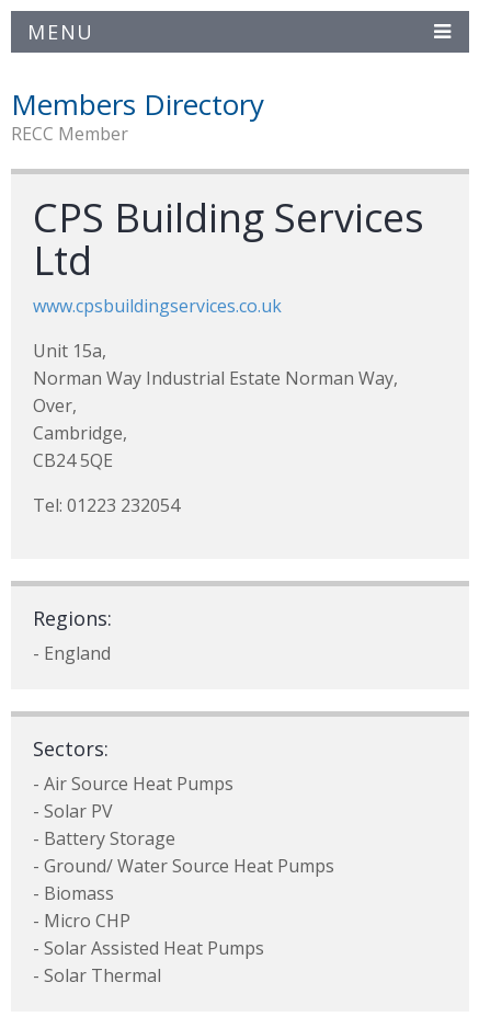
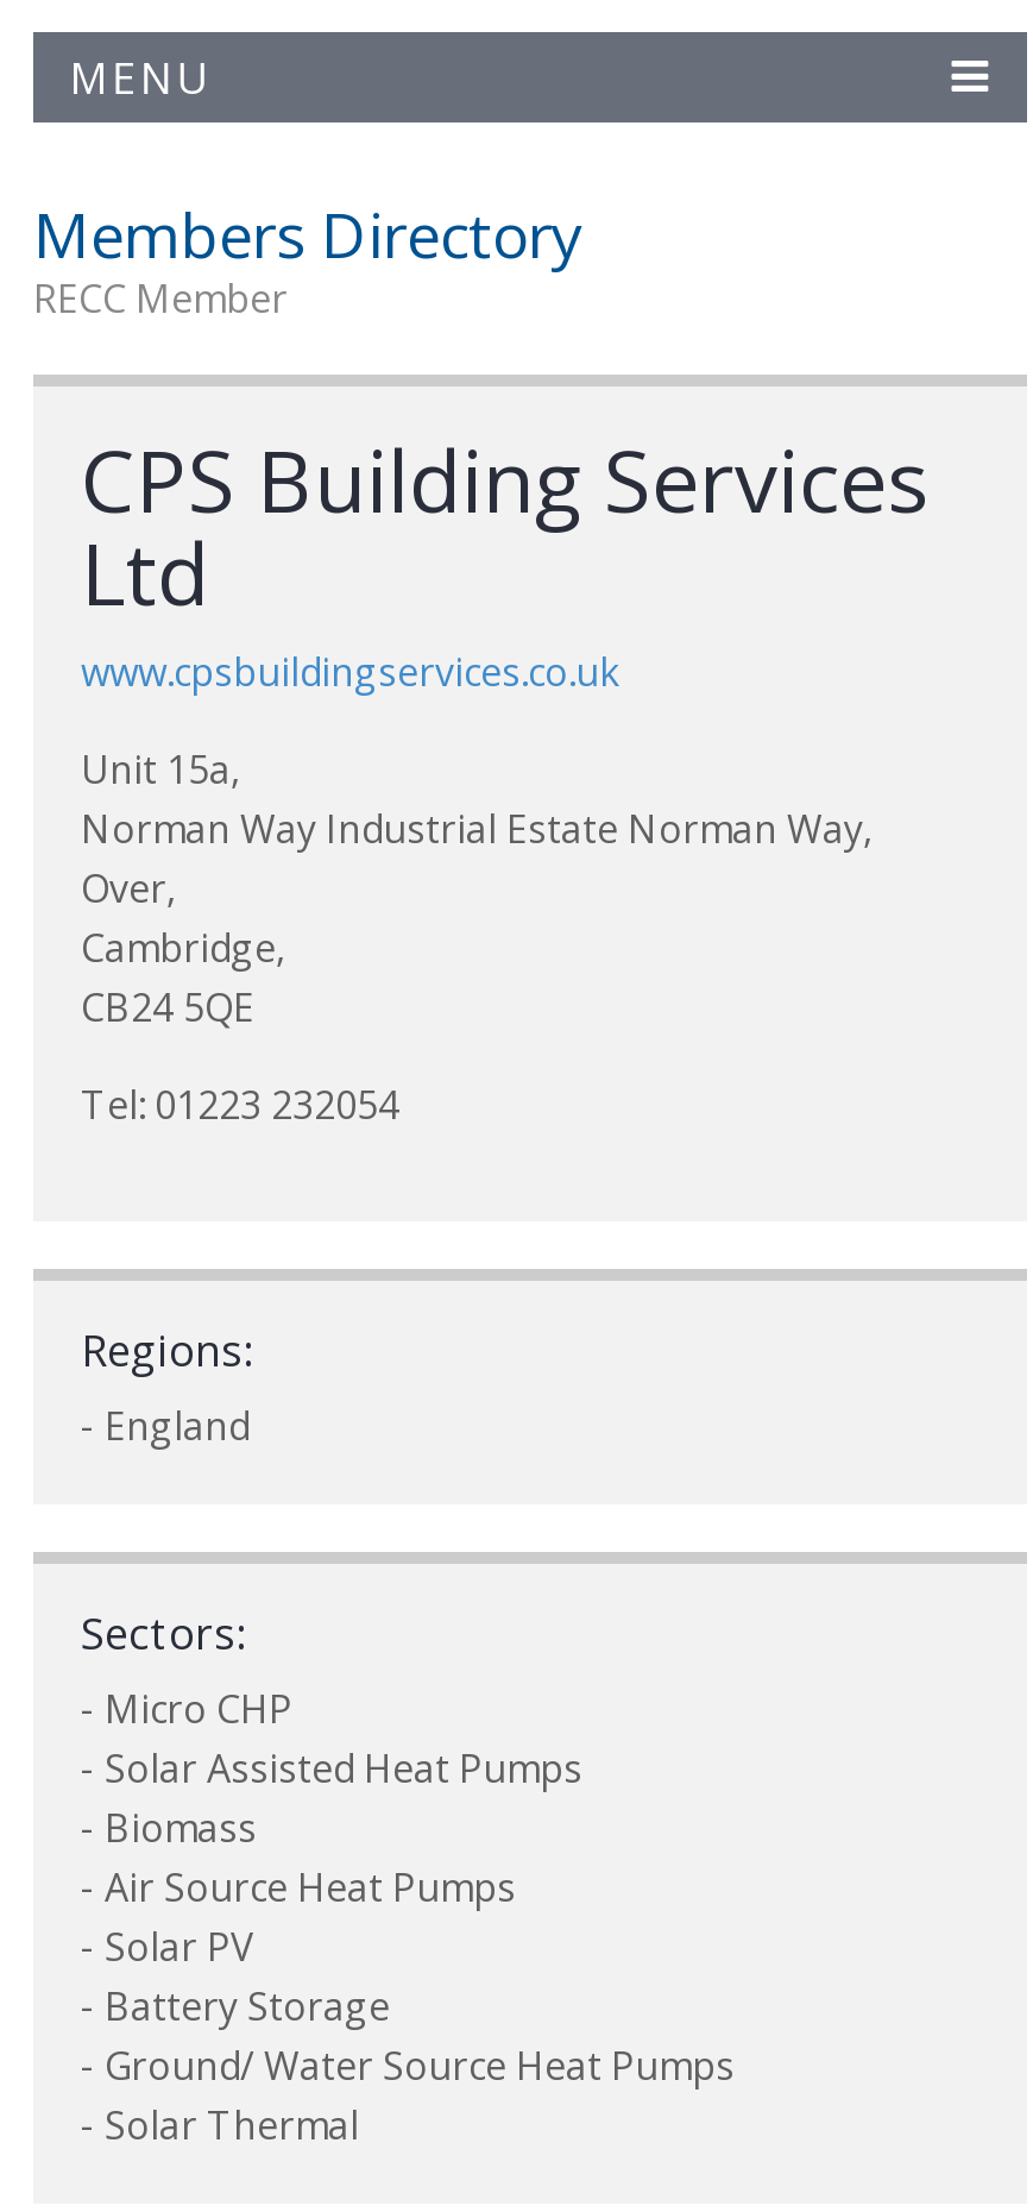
moved down: - Air Source Heat Pumps | - Solar PV | - Battery Storage | - Ground/ Water Source Heat Pumps

moved up: - Biomass | - Micro CHP | - Solar Assisted Heat Pumps
